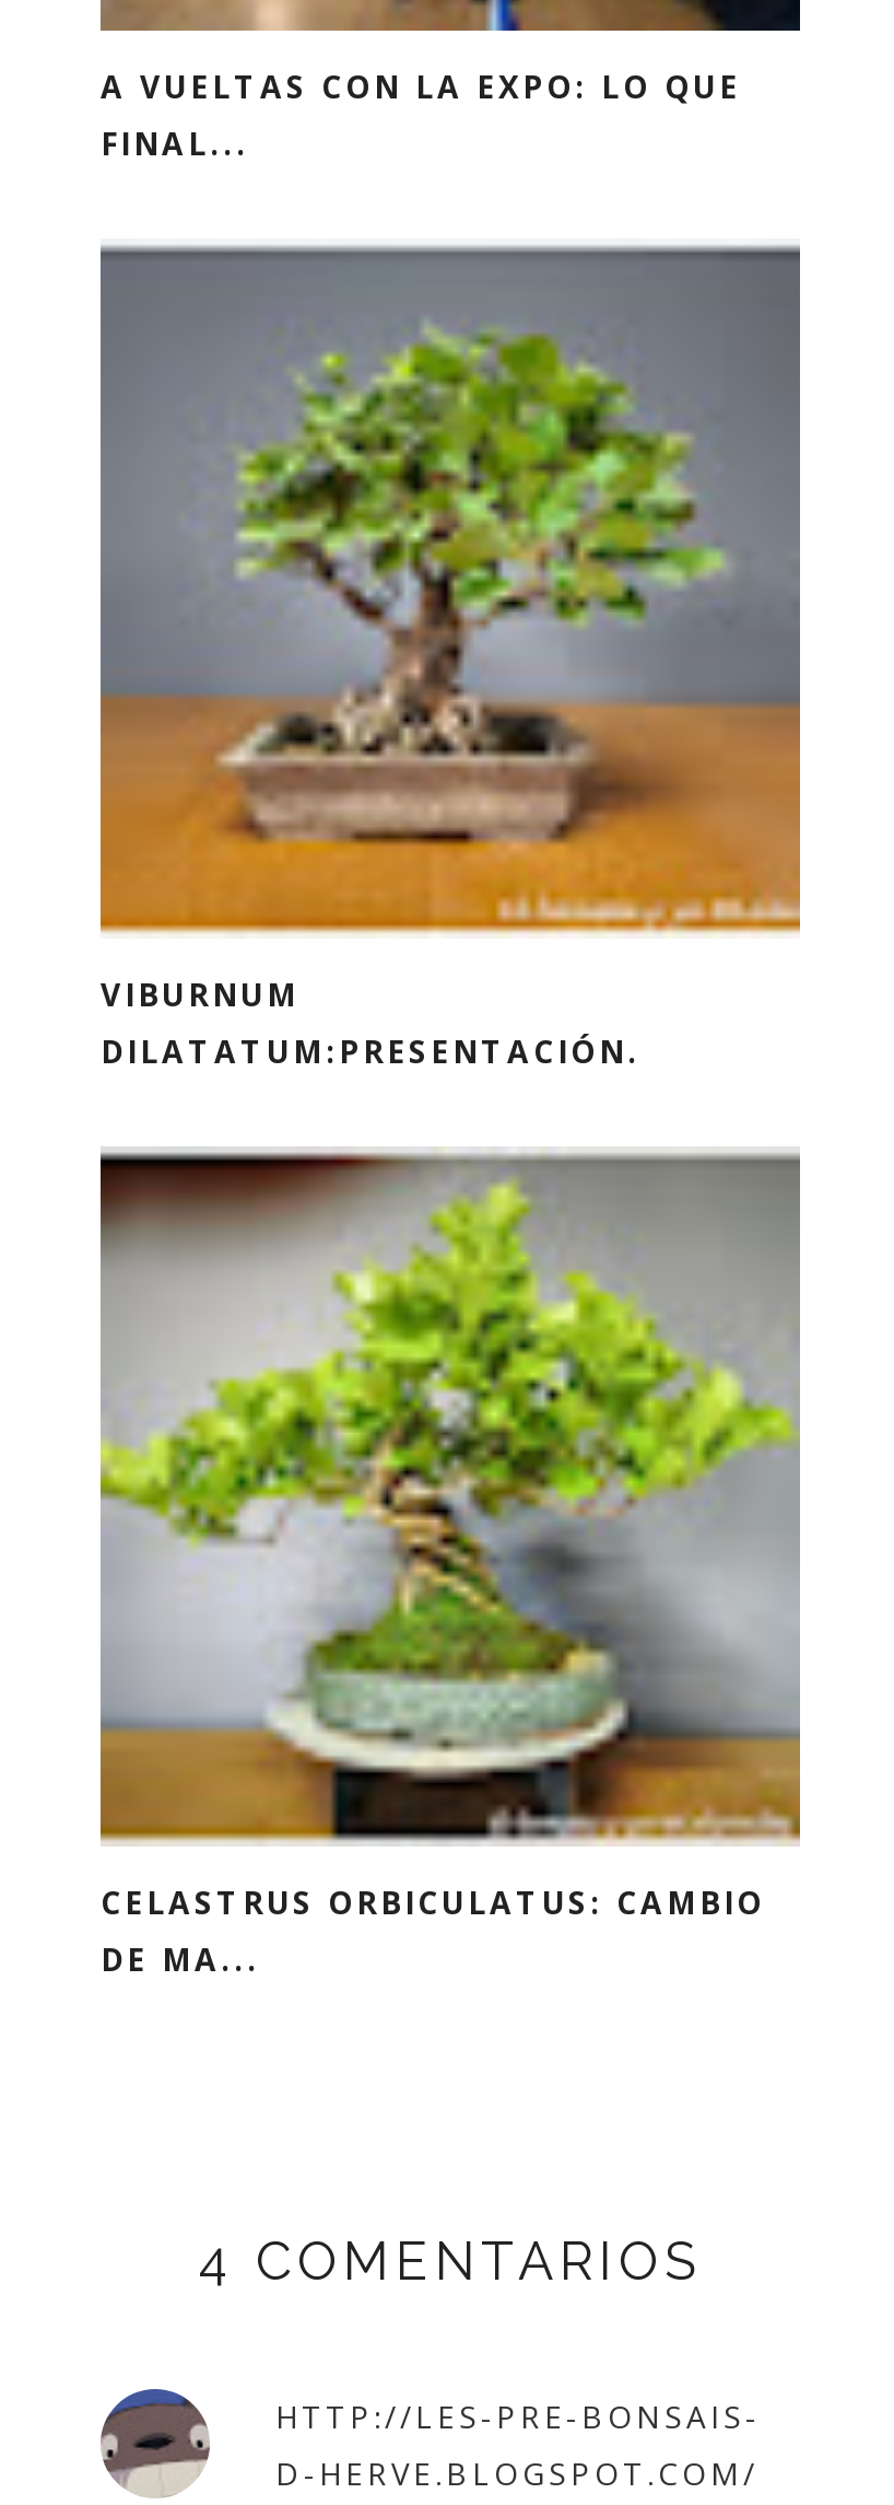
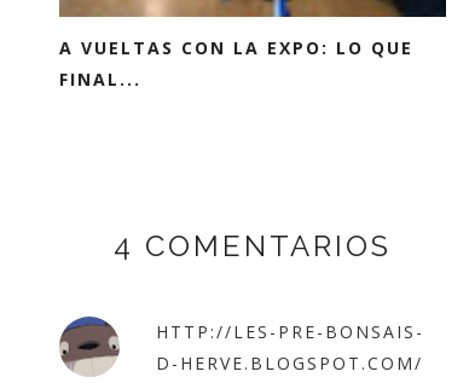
- [image]
- VIBURNUM
- DILATATUM:PRESENTACIÓN.

- [image]
- CELASTRUS ORBICULATUS: CAMBIO
- DE MA...
